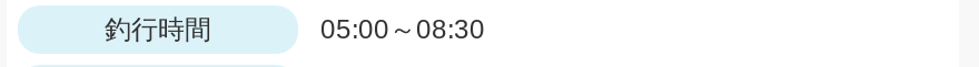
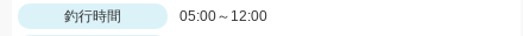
- 05:00～08:30
+ 05:00～12:00
